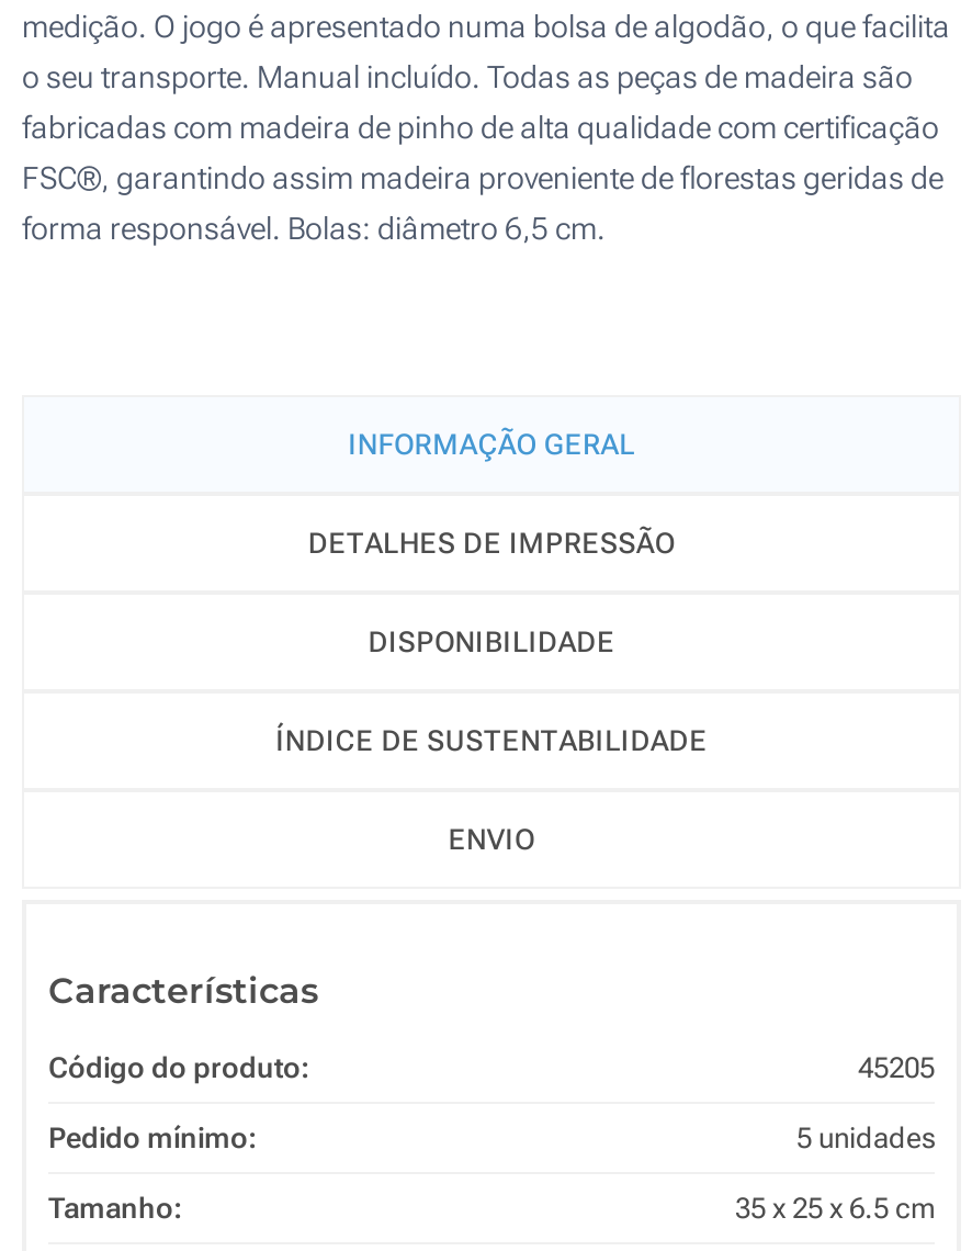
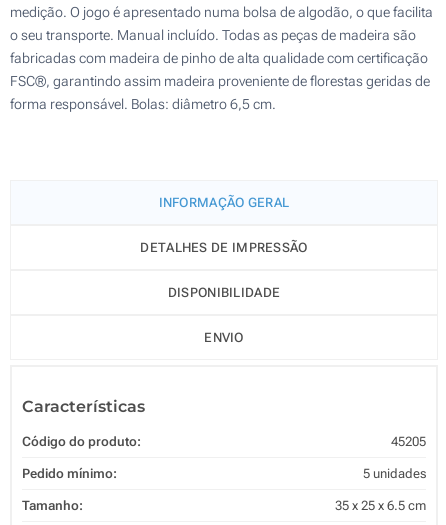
- ÍNDICE DE SUSTENTABILIDADE
